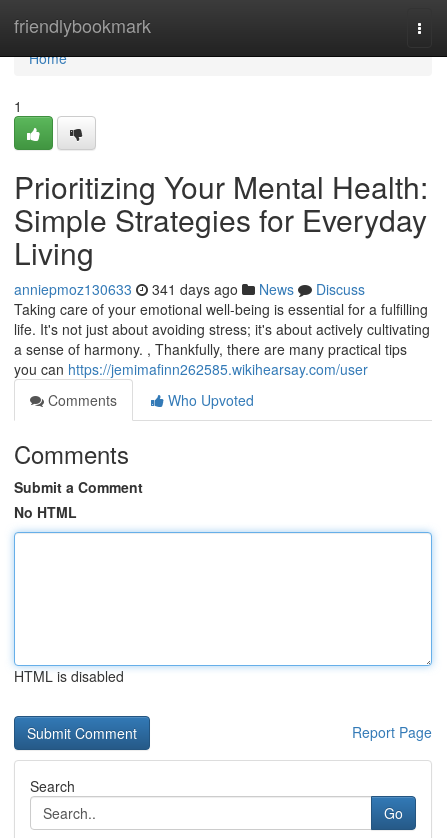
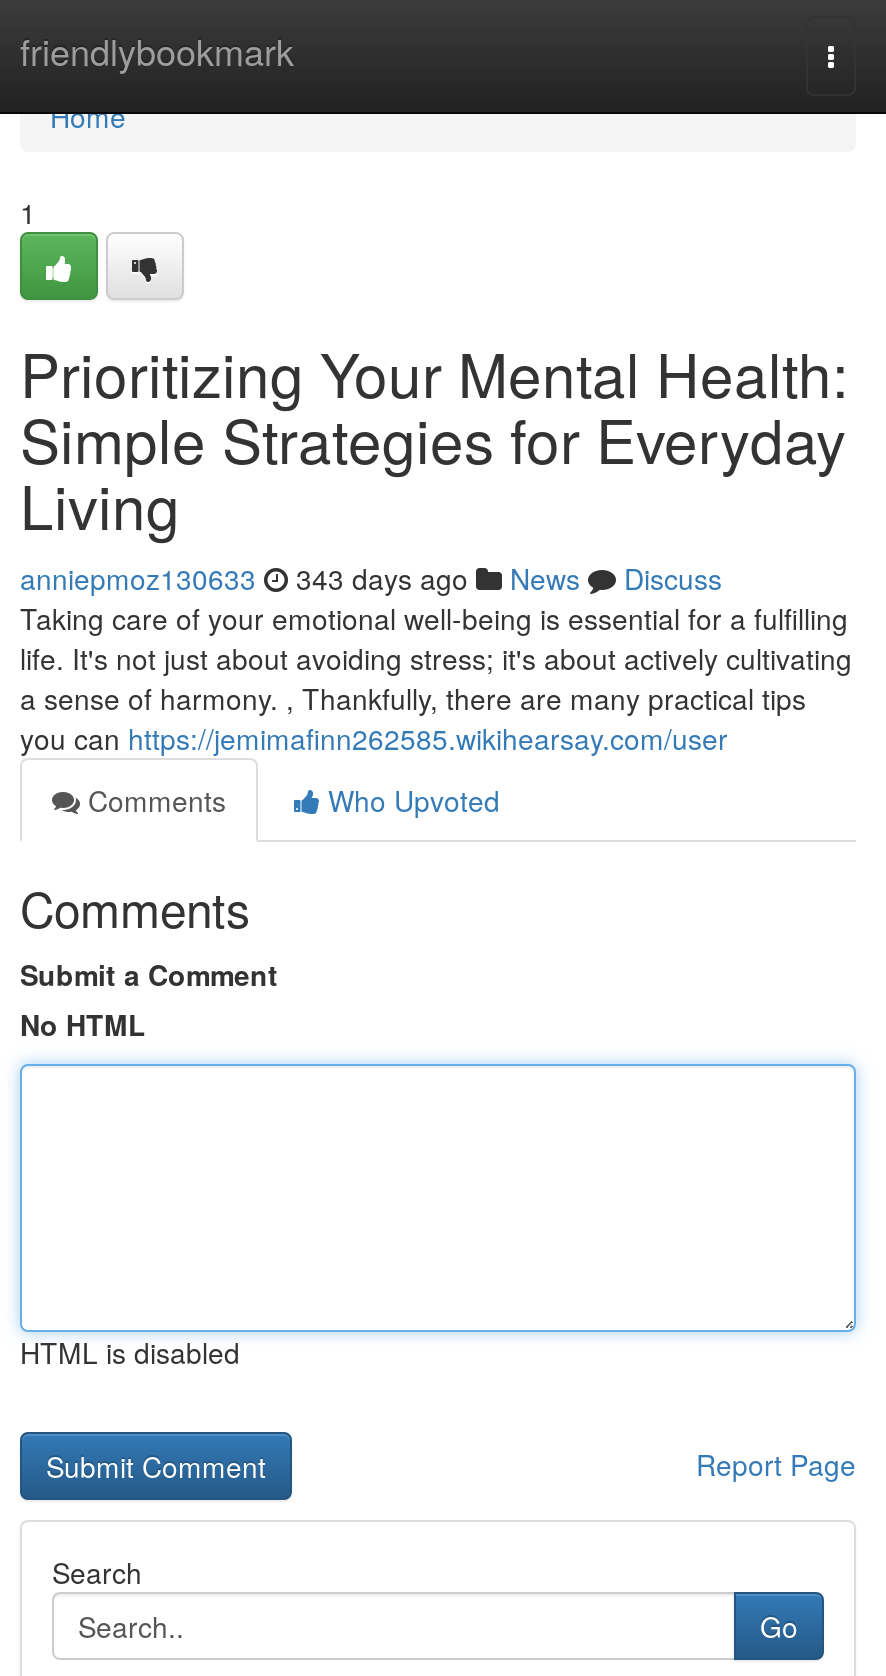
- anniepmoz130633 341 days ago News Discuss
+ anniepmoz130633 343 days ago News Discuss
